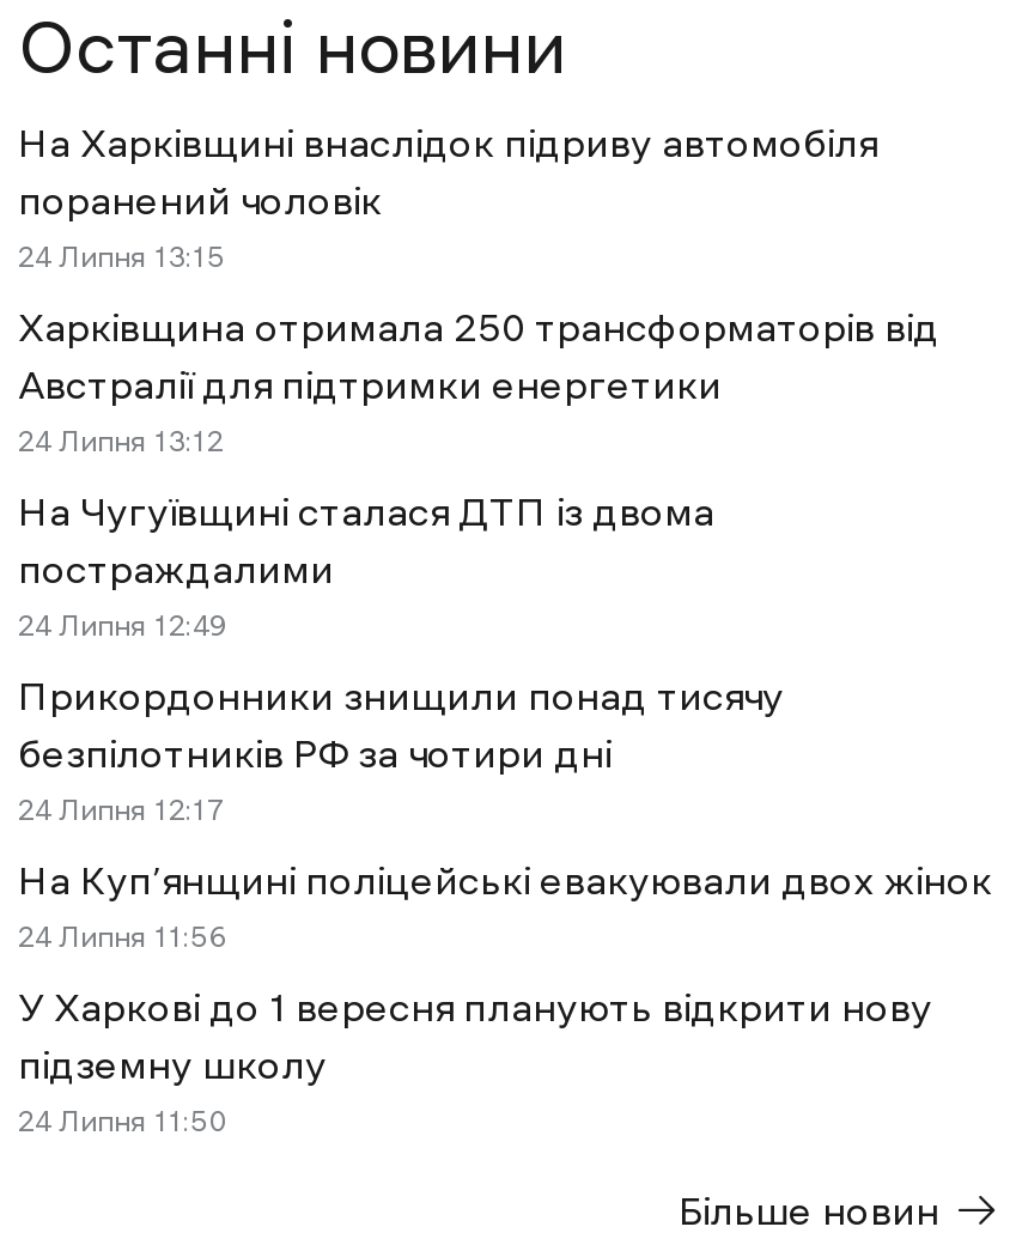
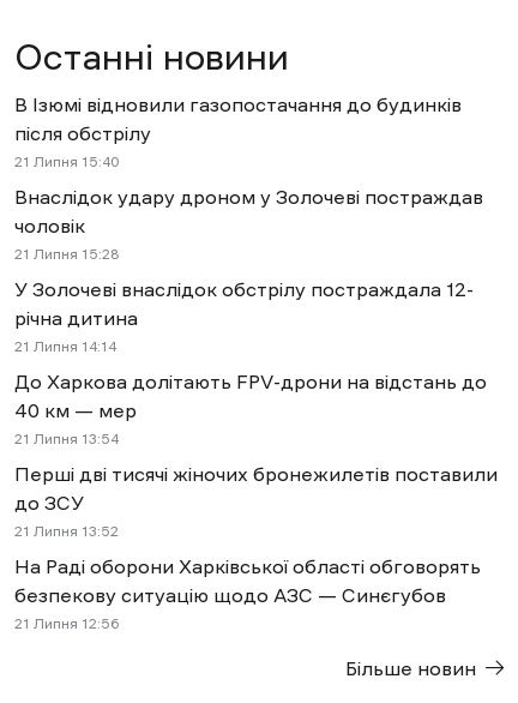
- На Харківщині внаслідок підриву автомобіля
- поранений чоловік
- 24 Липня 13:15
- Харківщина отримала 250 трансформаторів від
- Австралії для підтримки енергетики
- 24 Липня 13:12
- На Чугуївщині сталася ДТП із двома
- постраждалими
- 24 Липня 12:49
- Прикордонники знищили понад тисячу
- безпілотників РФ за чотири дні
- 24 Липня 12:17
- На Куп’янщині поліцейські евакуювали двох жінок
- 24 Липня 11:56
- У Харкові до 1 вересня планують відкрити нову
- підземну школу
- 24 Липня 11:50
+ В Ізюмі відновили газопостачання до будинків
+ після обстрілу
+ 21 Липня 15:40
+ Внаслідок удару дроном у Золочеві постраждав
+ чоловік
+ 21 Липня 15:28
+ У Золочеві внаслідок обстрілу постраждала 12-
+ річна дитина
+ 21 Липня 14:14
+ До Харкова долітають FPV-дрони на відстань до
+ 40 км — мер
+ 21 Липня 13:54
+ Перші дві тисячі жіночих бронежилетів поставили
+ до ЗСУ
+ 21 Липня 13:52
+ На Раді оборони Харківської області обговорять
+ безпекову ситуацію щодо АЗС — Синєгубов
+ 21 Липня 12:56
